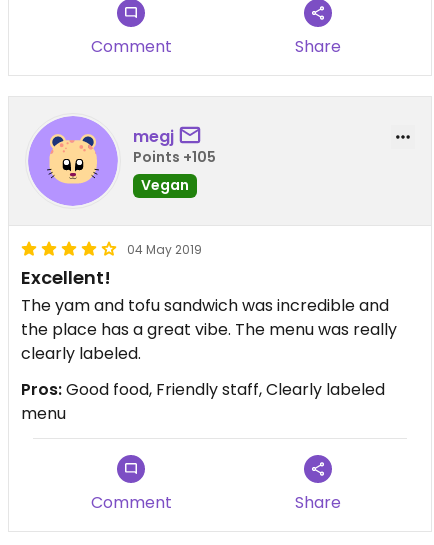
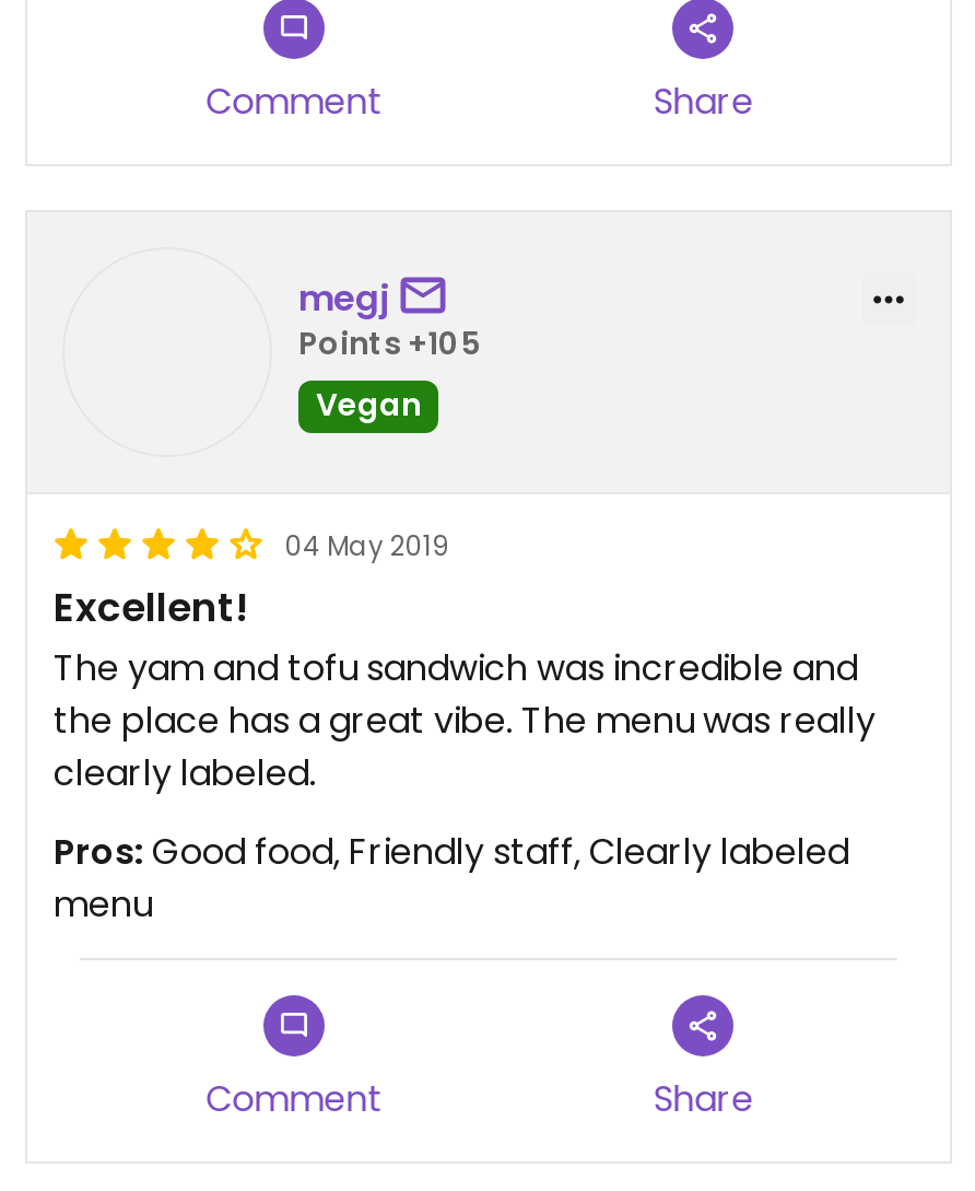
- [image]
